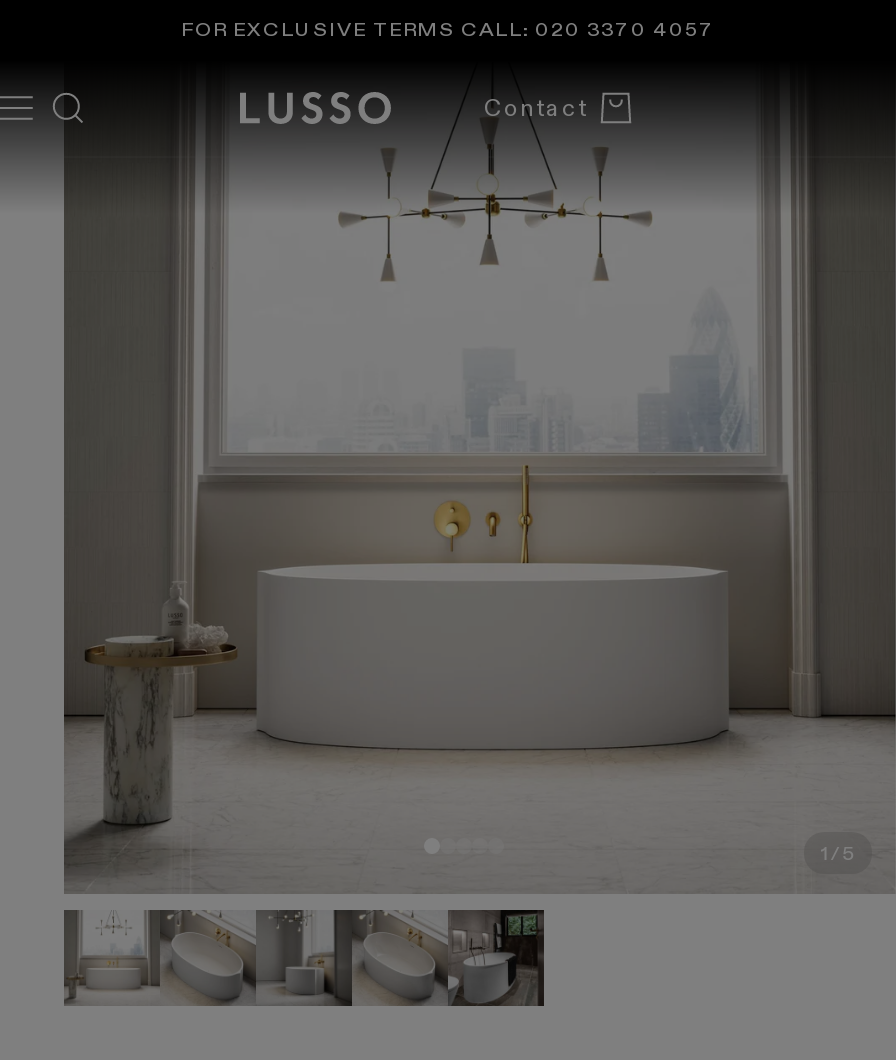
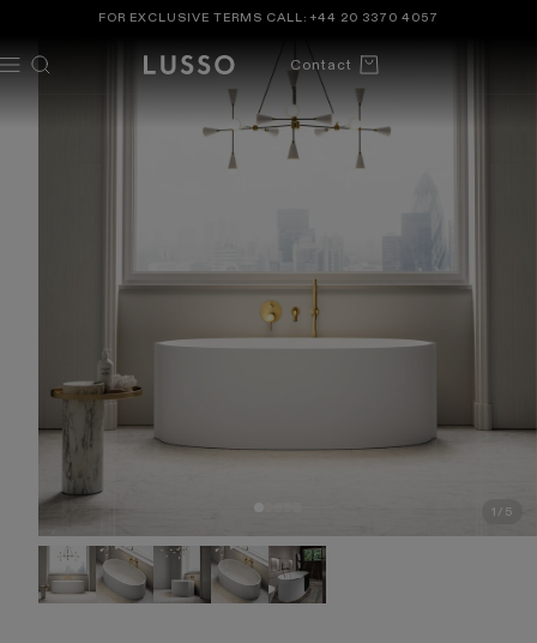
- FOR EXCLUSIVE TERMS CALL: 020 3370 4057
+ FOR EXCLUSIVE TERMS CALL: +44 20 3370 4057
